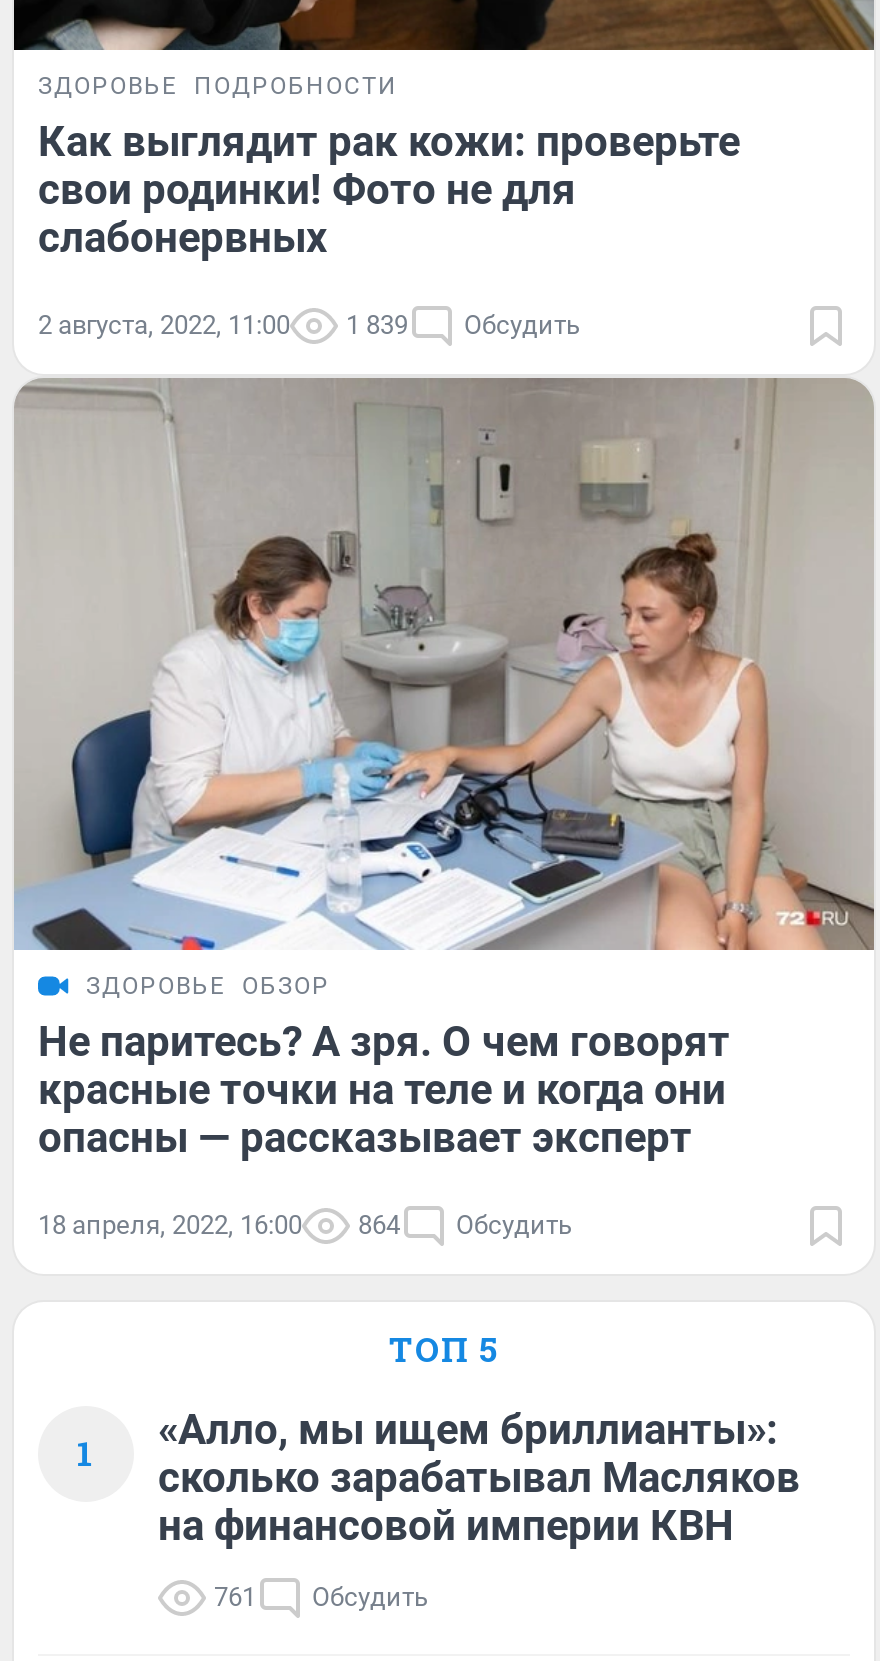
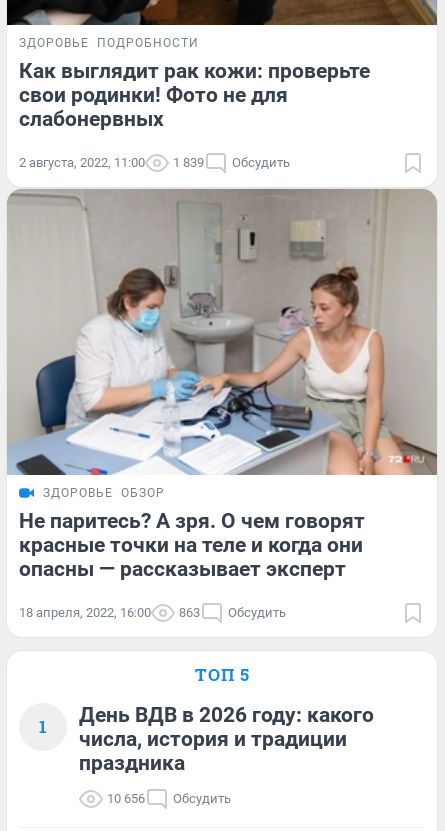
- 18 апреля, 2022, 16:00 864 Обсудить
+ 18 апреля, 2022, 16:00 863 Обсудить

- «Алло, мы ищем бриллианты»:
- сколько зарабатывал Масляков
- на финансовой империи КВН
+ День ВДВ в 2026 году: какого
+ числа, история и традиции
+ праздника

- 761 Обсудить
+ 10 656 Обсудить
